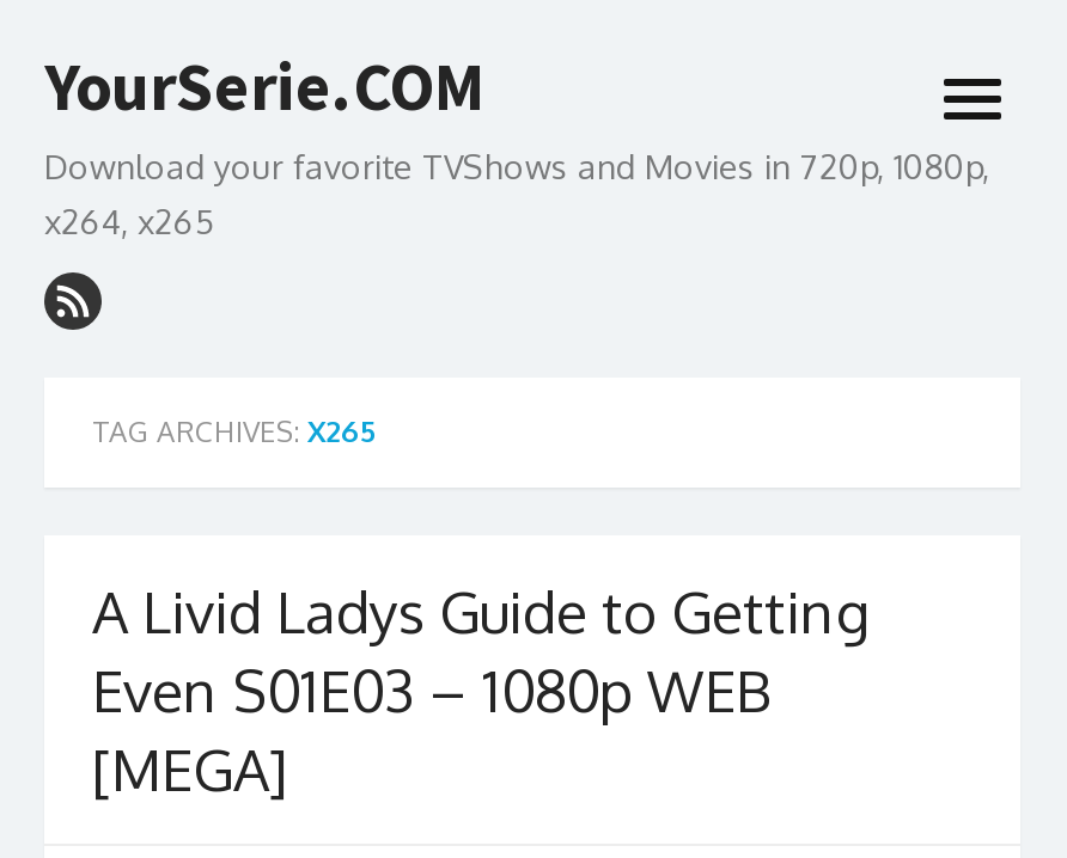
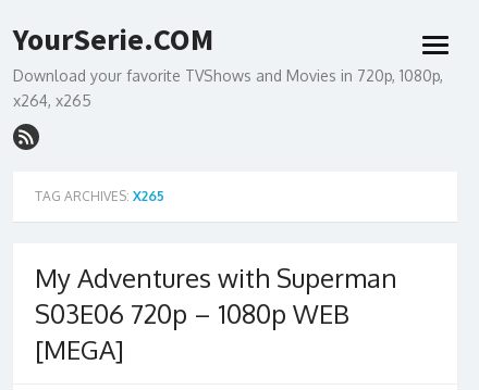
- A Livid Ladys Guide to Getting
- Even S01E03 – 1080p WEB
+ My Adventures with Superman
+ S03E06 720p – 1080p WEB
